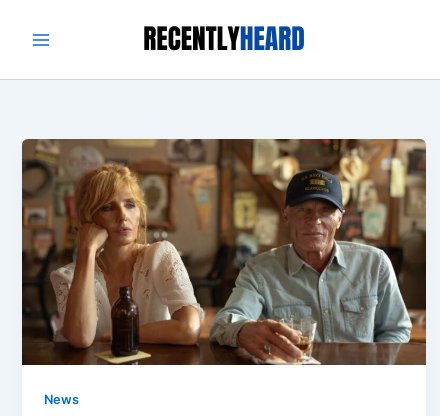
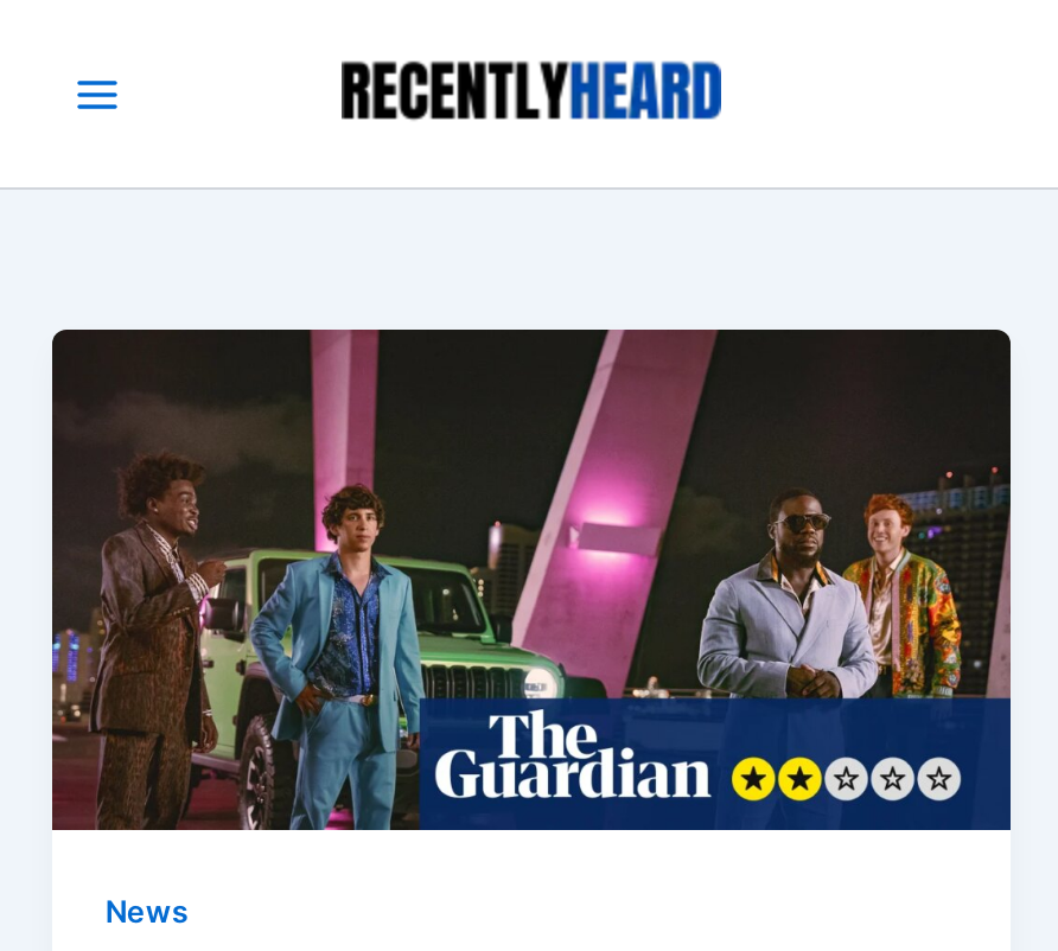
- [image]
+ [image]
